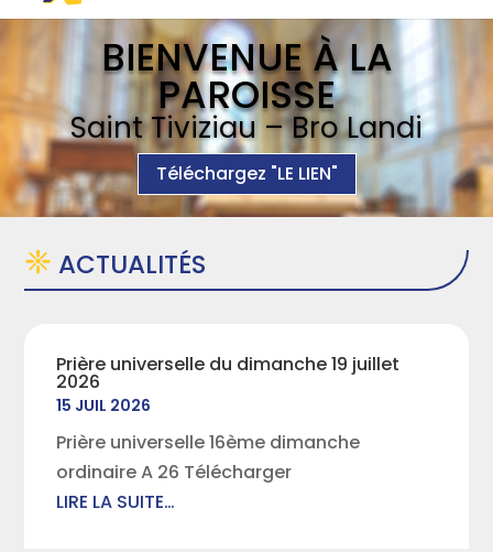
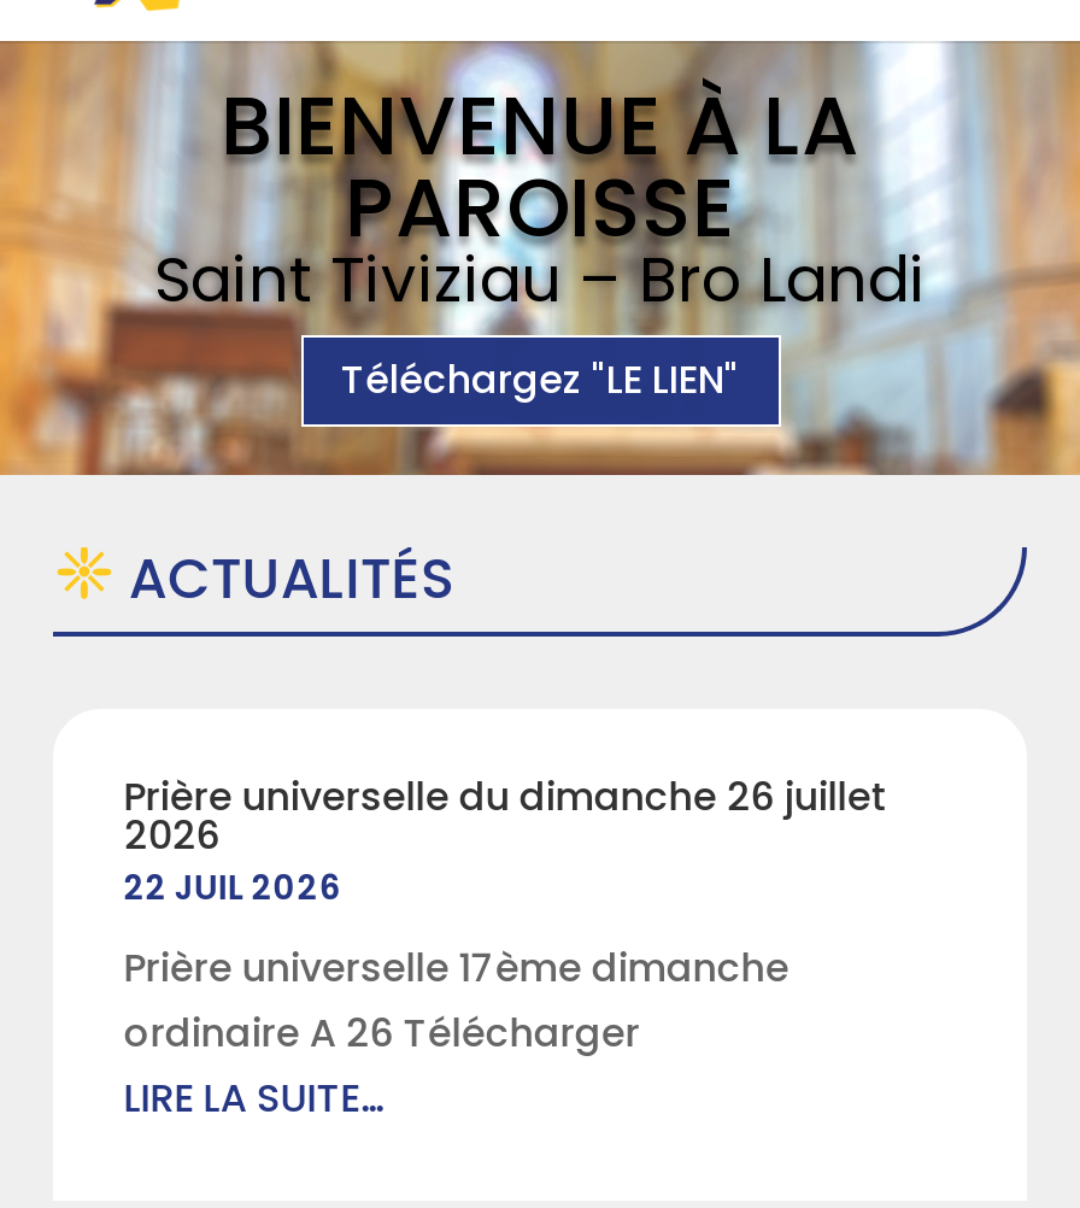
- Prière universelle du dimanche 19 juillet
+ Prière universelle du dimanche 26 juillet

- 15 JUIL 2026
+ 22 JUIL 2026

- Prière universelle 16ème dimanche
+ Prière universelle 17ème dimanche
